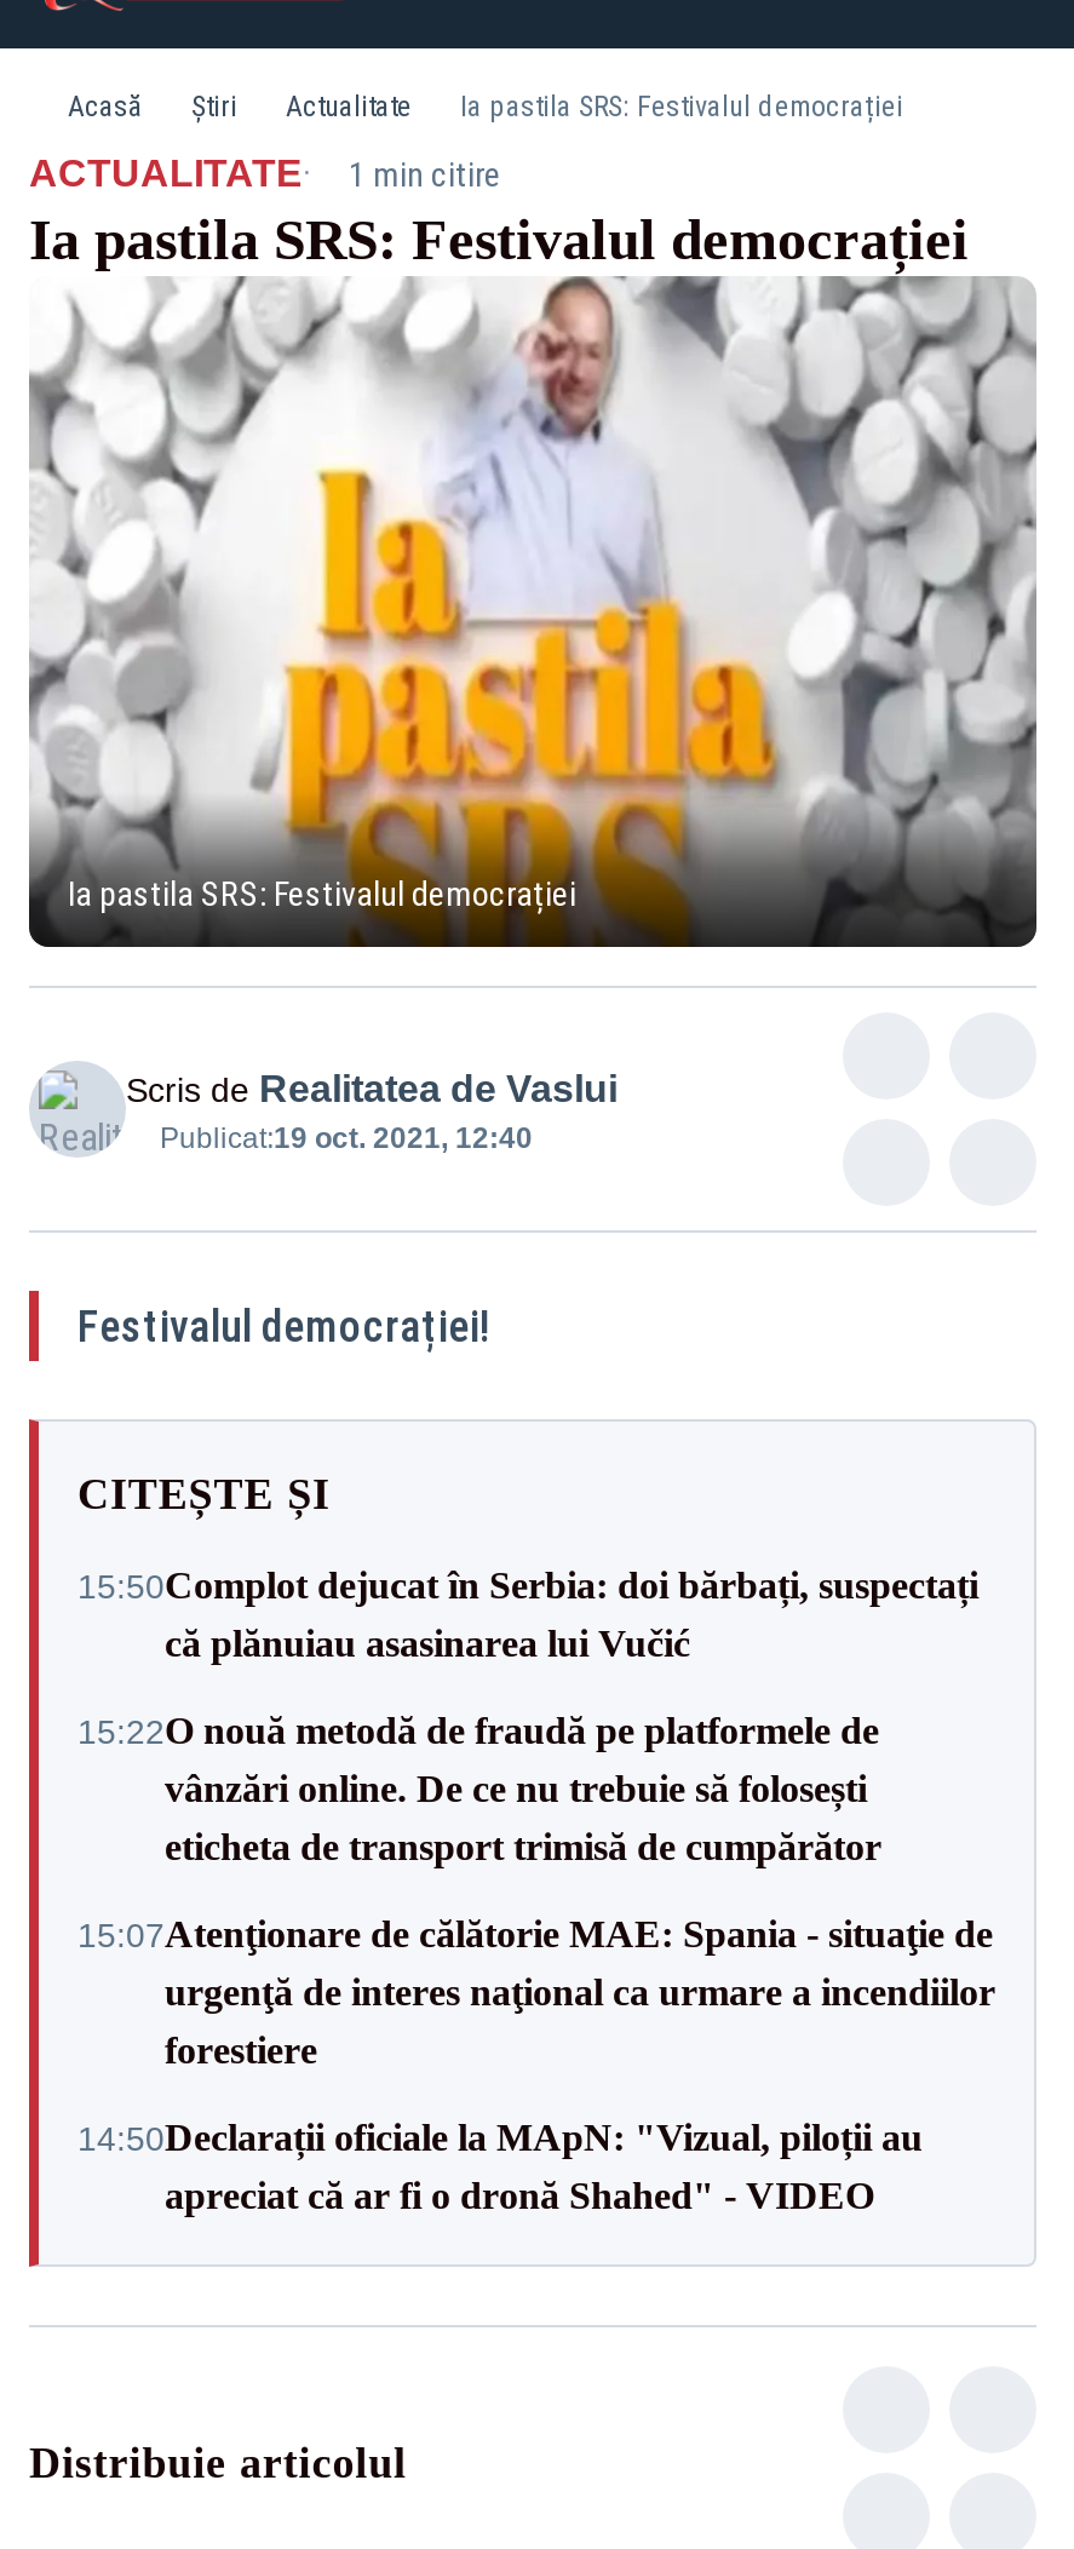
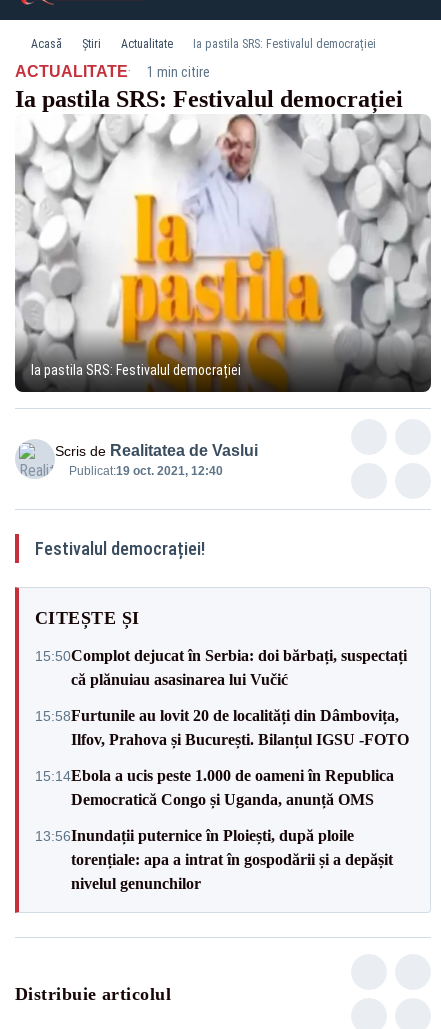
- 15:22O nouă metodă de fraudă pe platformele de
- vânzări online. De ce nu trebuie să folosești
- eticheta de transport trimisă de cumpărător
+ 15:58Furtunile au lovit 20 de localități din Dâmbovița,
+ Ilfov, Prahova și București. Bilanțul IGSU -FOTO

- 15:07Atenţionare de călătorie MAE: Spania - situaţie de
- urgenţă de interes naţional ca urmare a incendiilor
- forestiere
+ 15:14Ebola a ucis peste 1.000 de oameni în Republica
+ Democratică Congo și Uganda, anunță OMS

- 14:50Declarații oficiale la MApN: "Vizual, piloții au
- apreciat că ar fi o dronă Shahed" - VIDEO
+ 13:56Inundații puternice în Ploiești, după ploile
+ torențiale: apa a intrat în gospodării și a depășit
+ nivelul genunchilor
